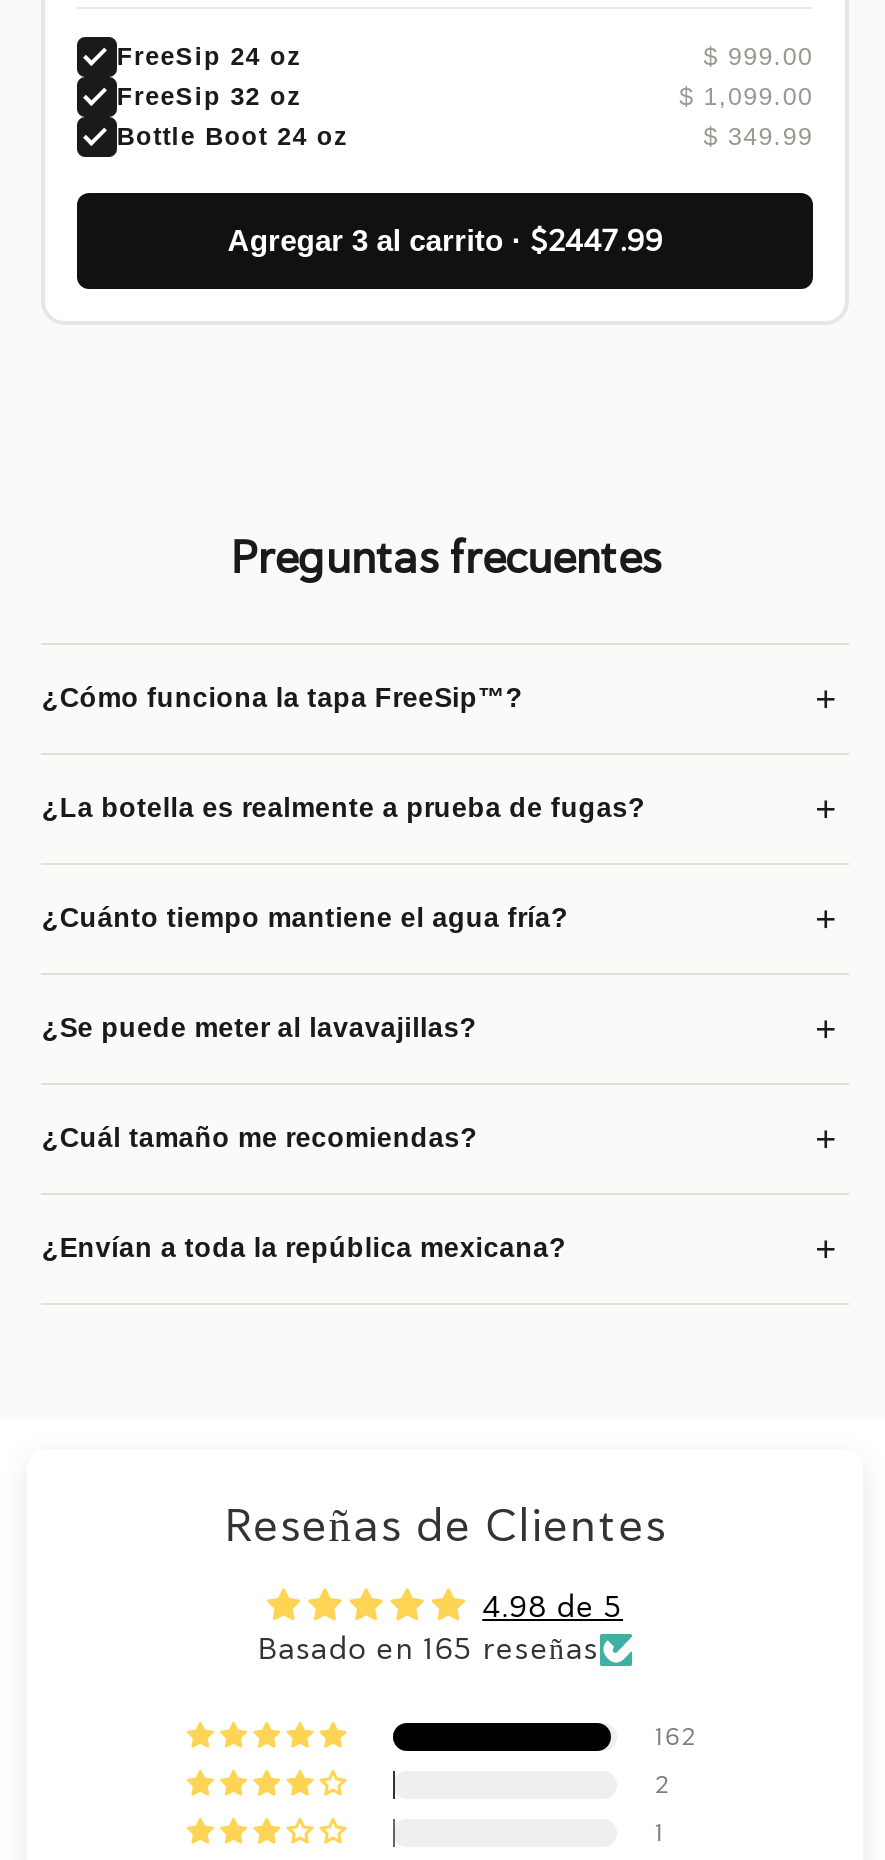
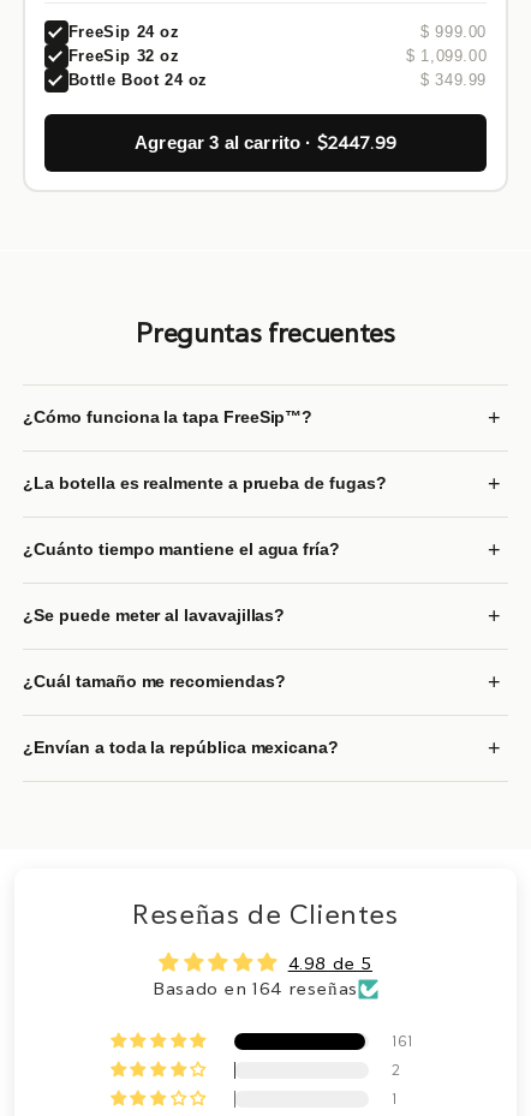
- Basado en 165 reseñas
+ Basado en 164 reseñas

- 162
+ 161
